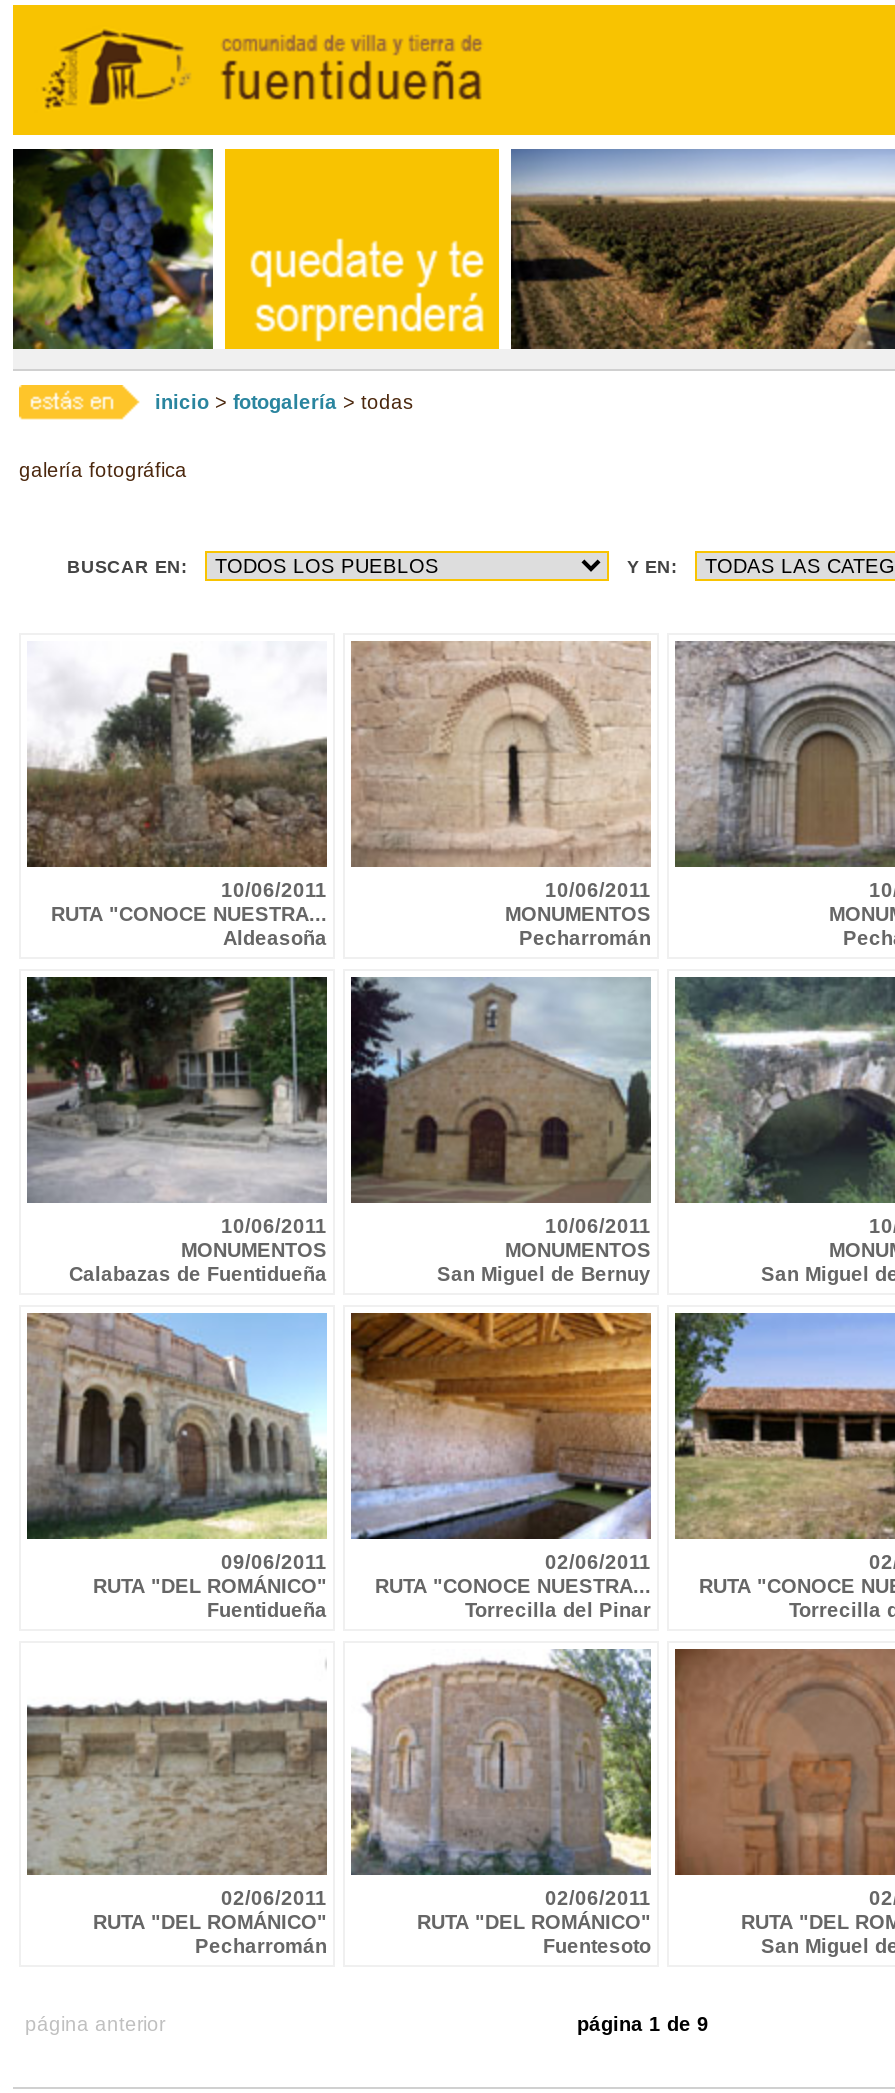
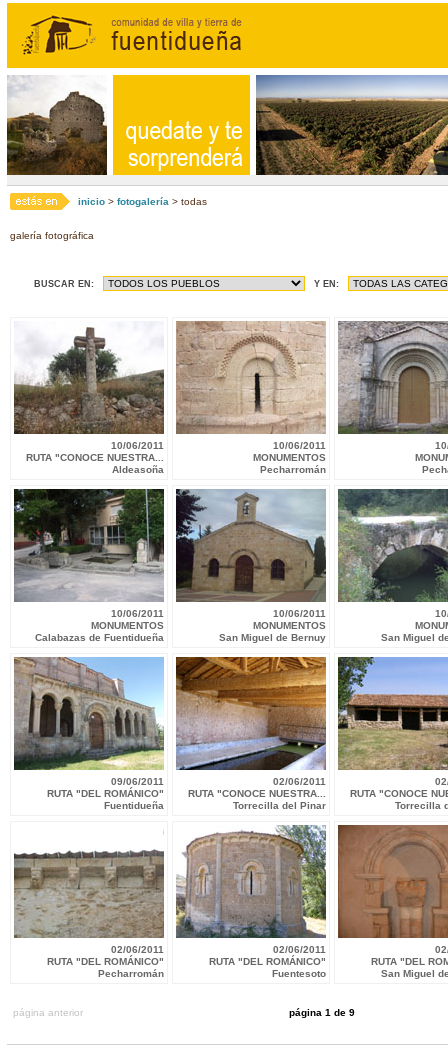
- [image]
+ [image]
